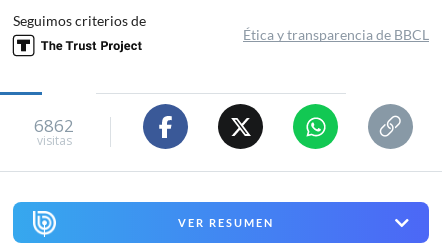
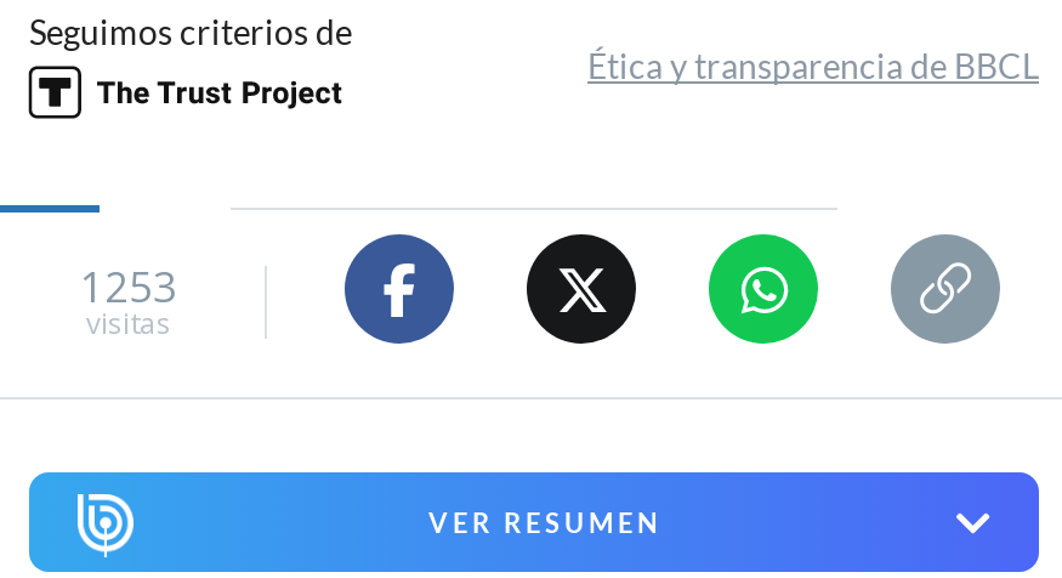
- 6862
+ 1253
